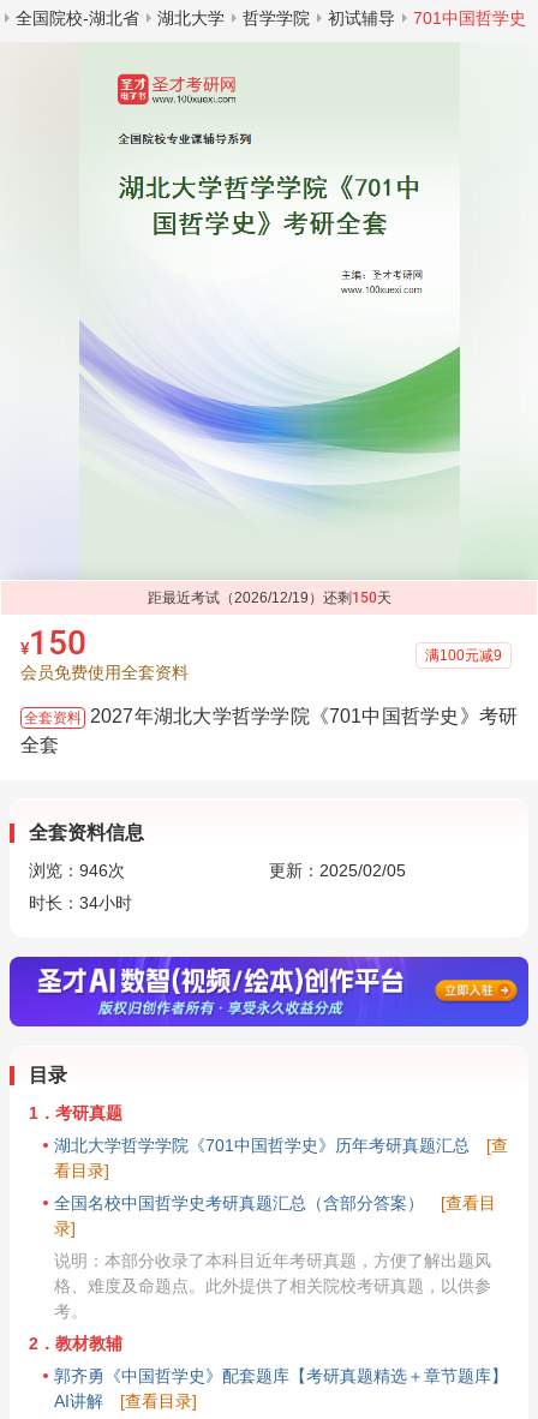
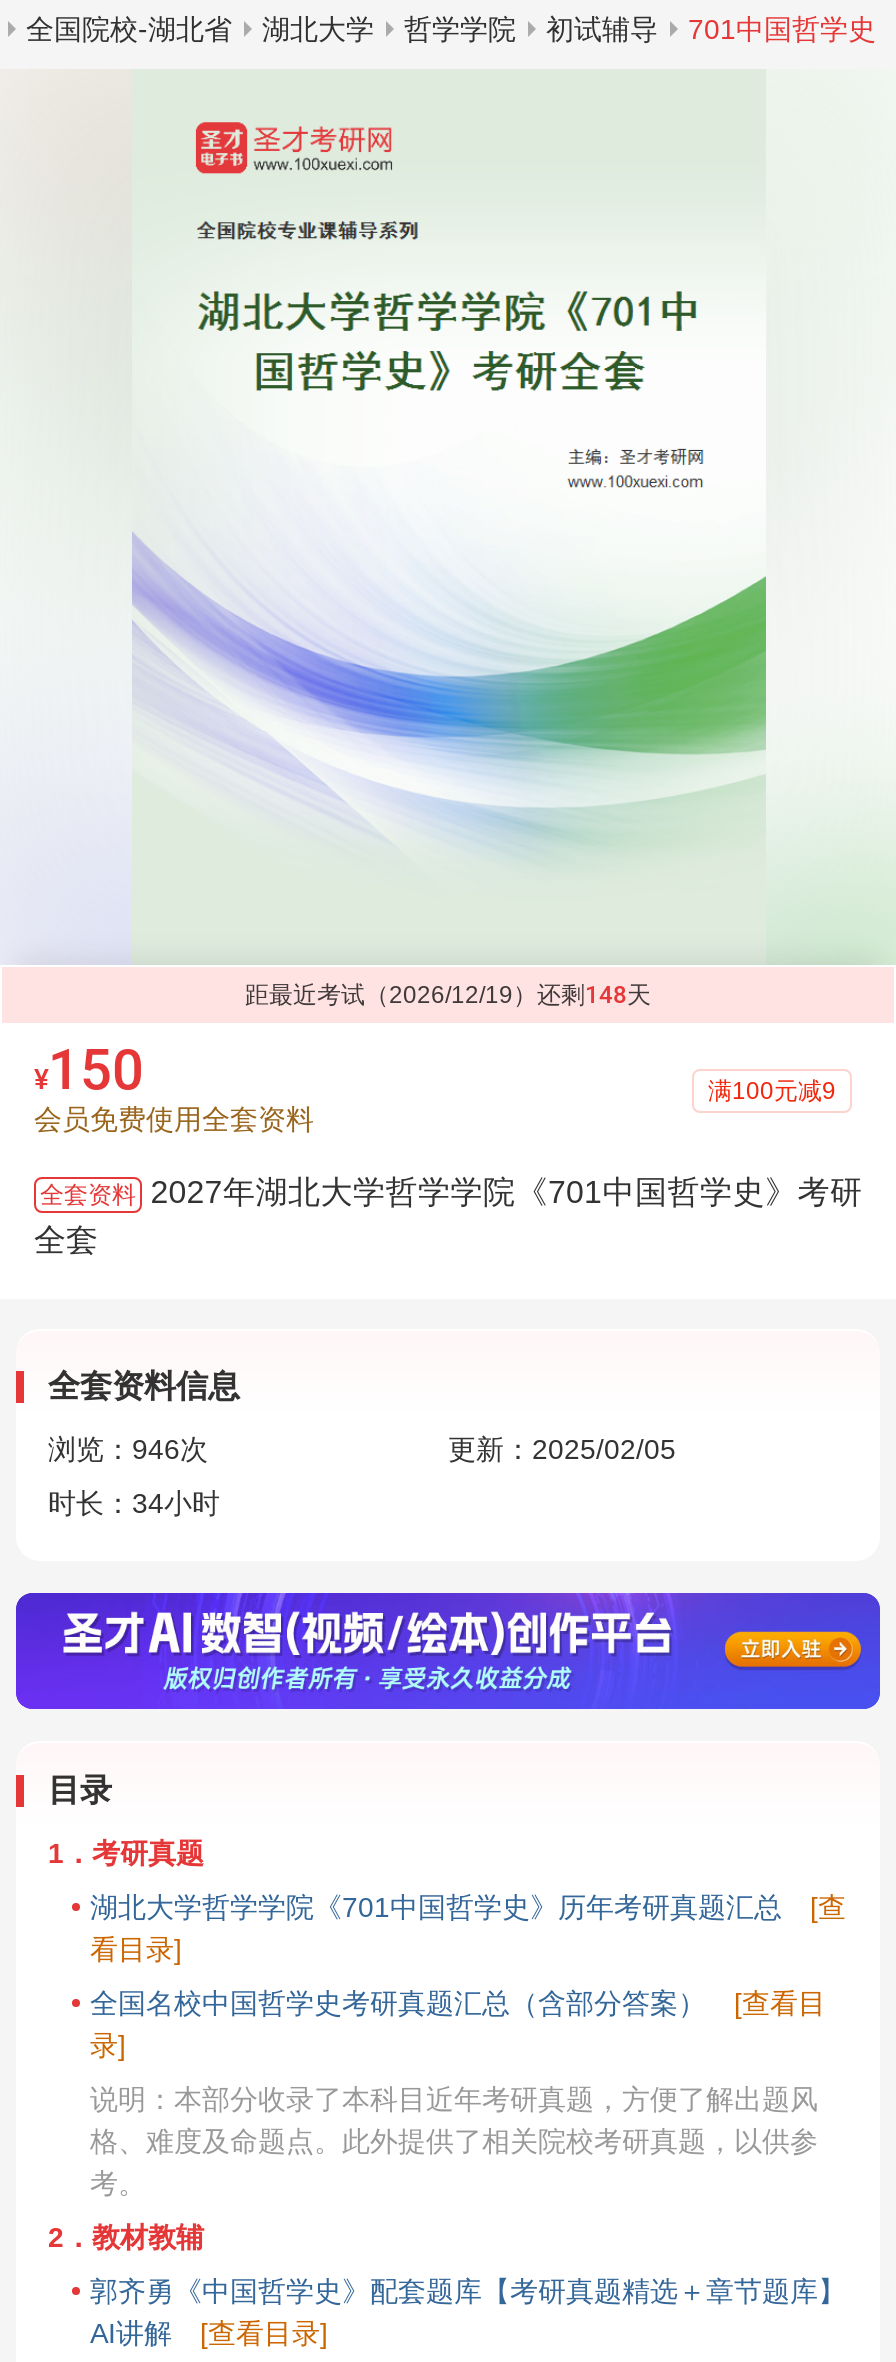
- 距最近考试（2026/12/19）还剩150天
+ 距最近考试（2026/12/19）还剩148天
